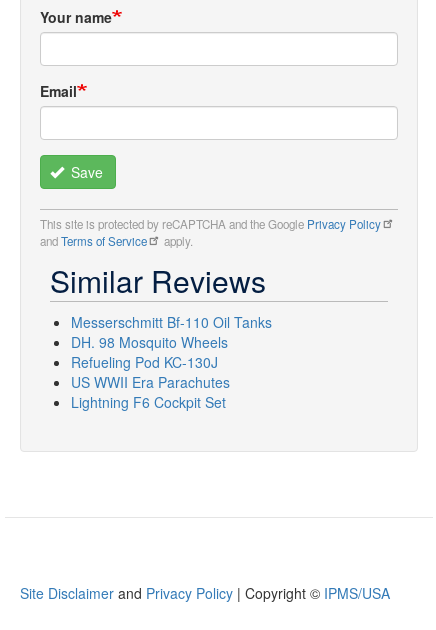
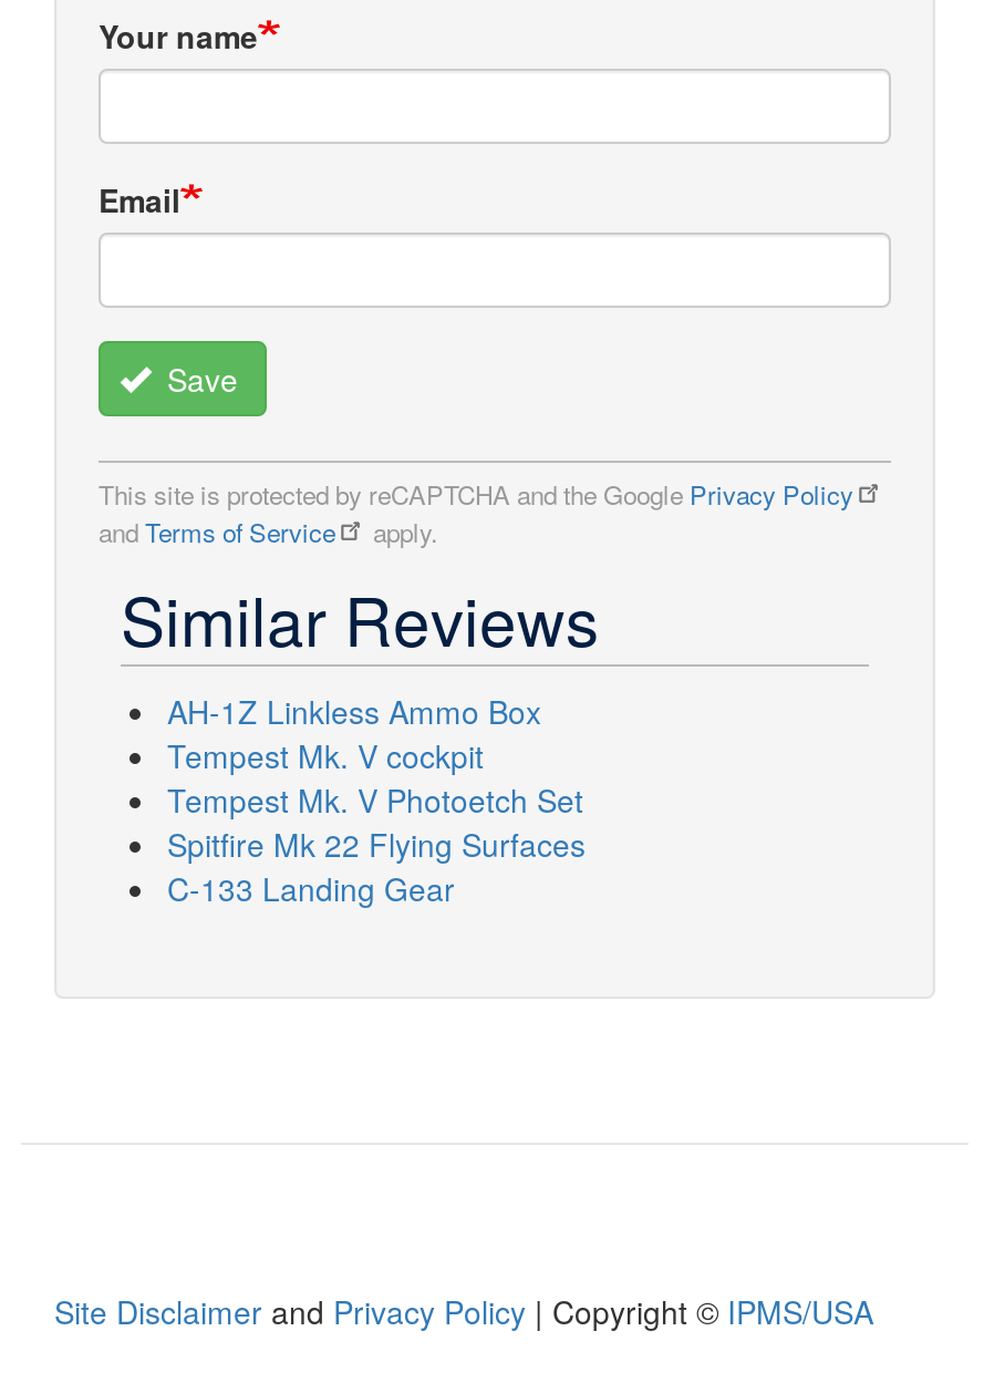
- Messerschmitt Bf-110 Oil Tanks
- DH. 98 Mosquito Wheels
- Refueling Pod KC-130J
- US WWII Era Parachutes
- Lightning F6 Cockpit Set
+ AH-1Z Linkless Ammo Box
+ Tempest Mk. V cockpit
+ Tempest Mk. V Photoetch Set
+ Spitfire Mk 22 Flying Surfaces
+ C-133 Landing Gear
